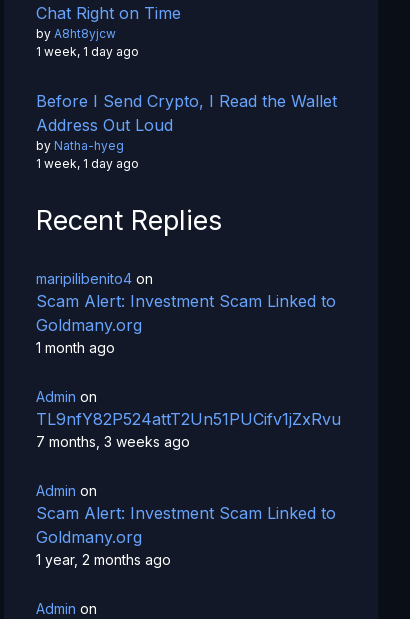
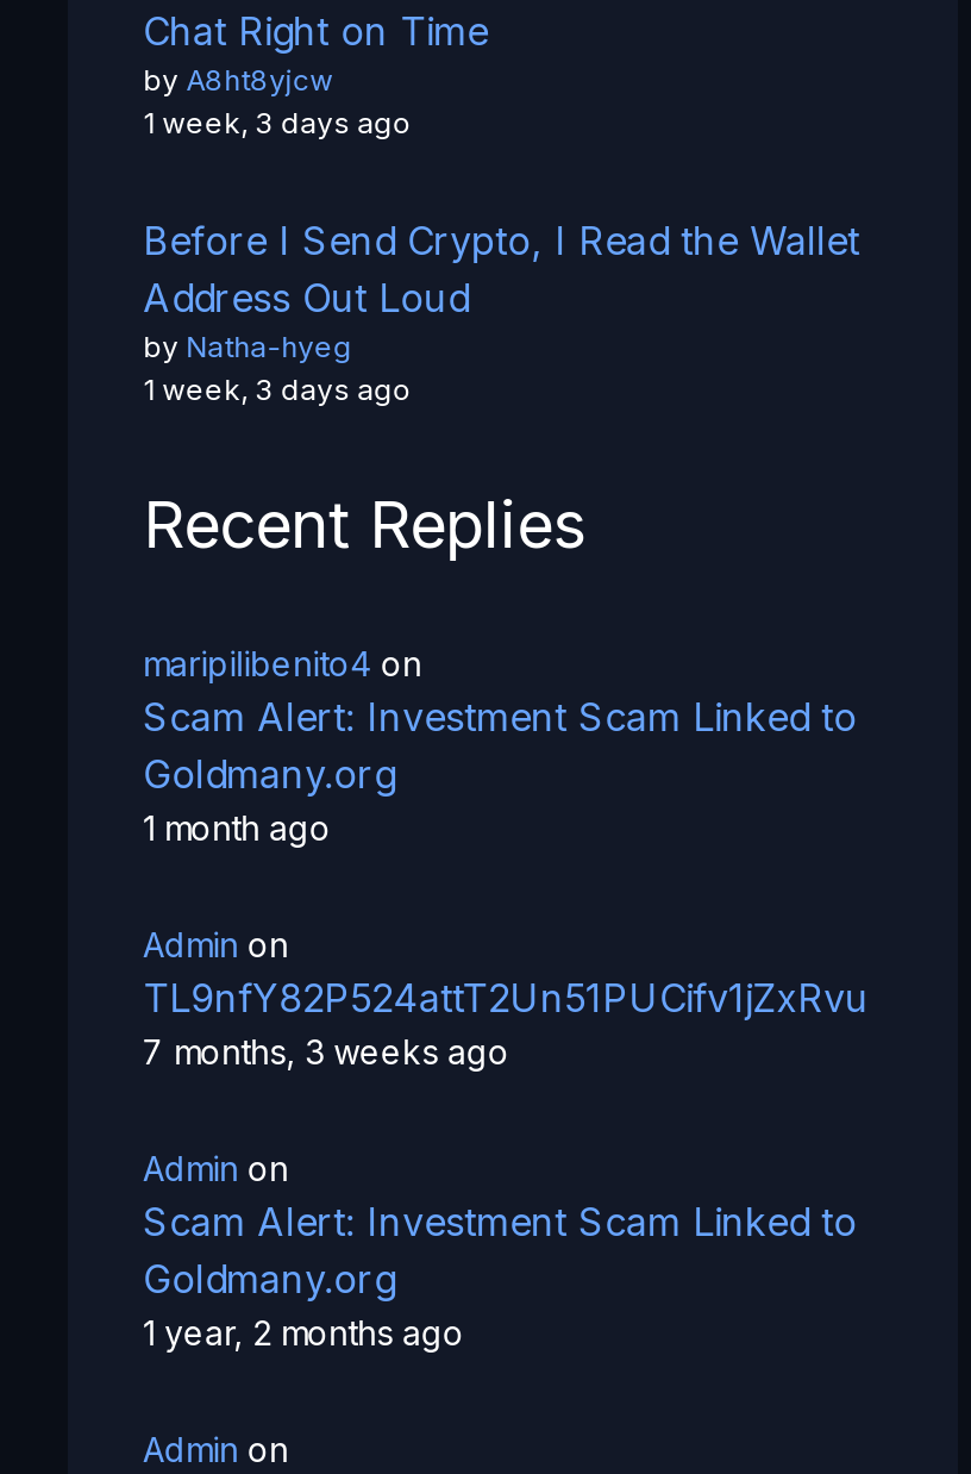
- 1 week, 1 day ago
+ 1 week, 3 days ago

- 1 week, 1 day ago
+ 1 week, 3 days ago
